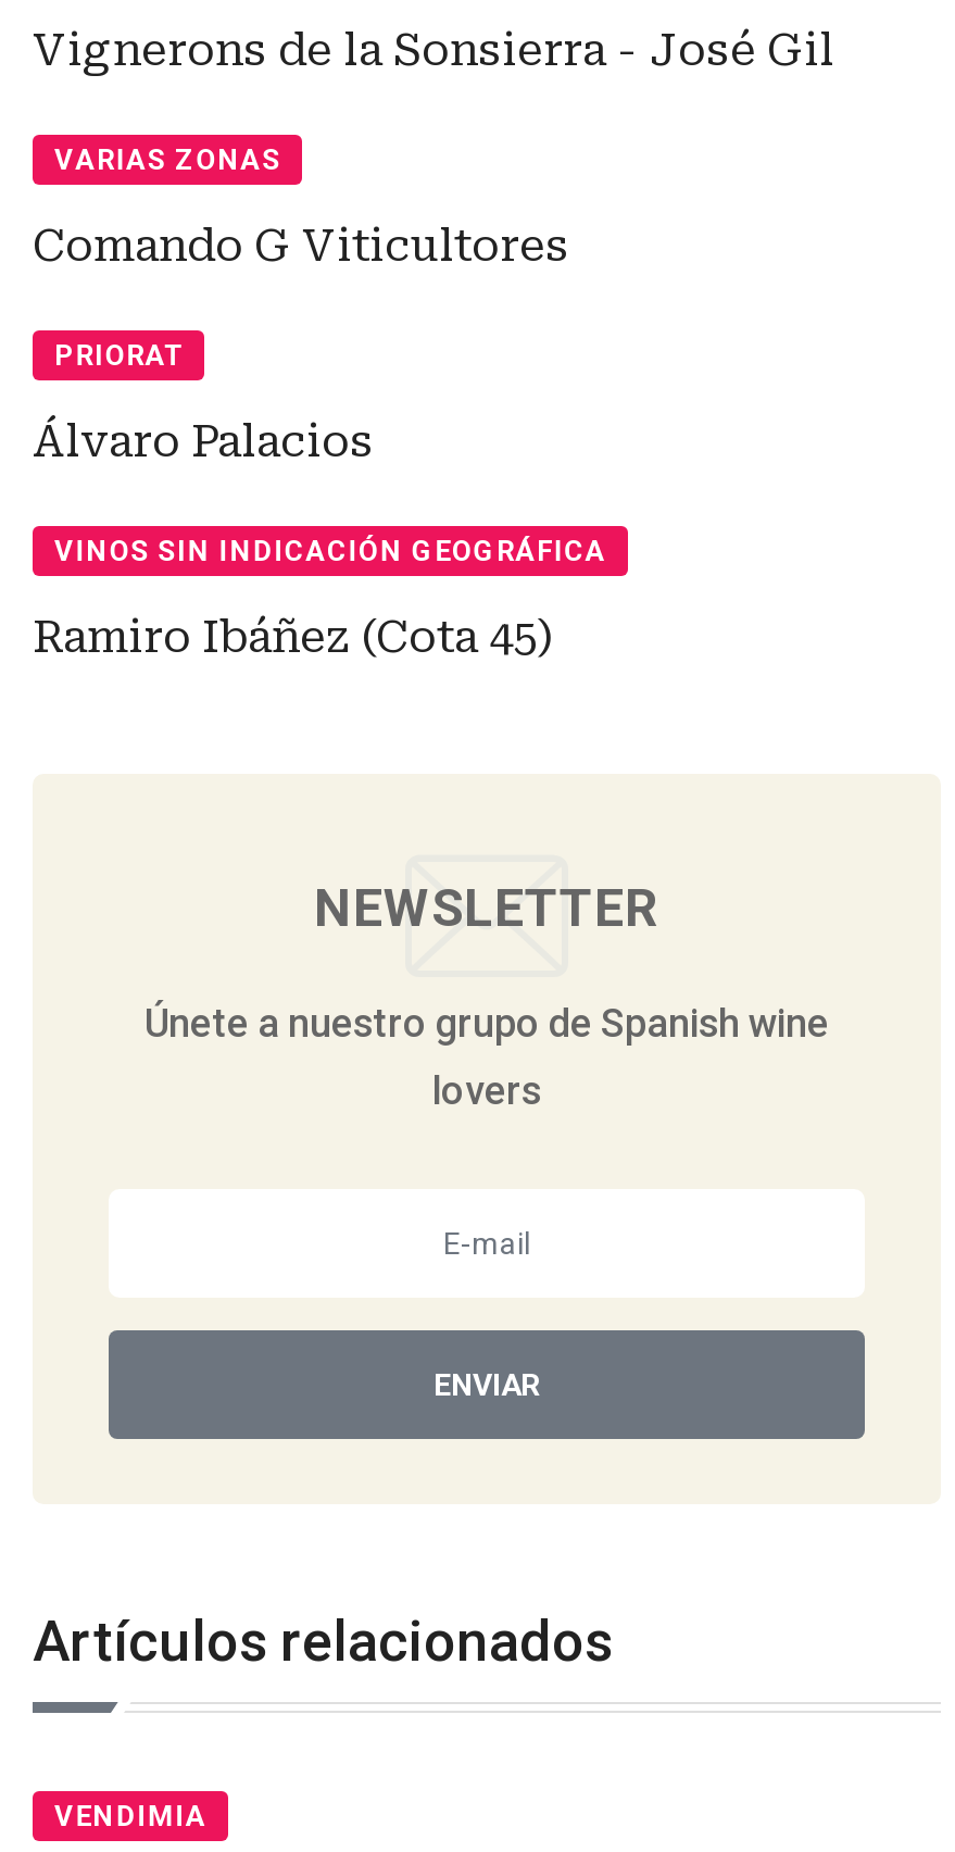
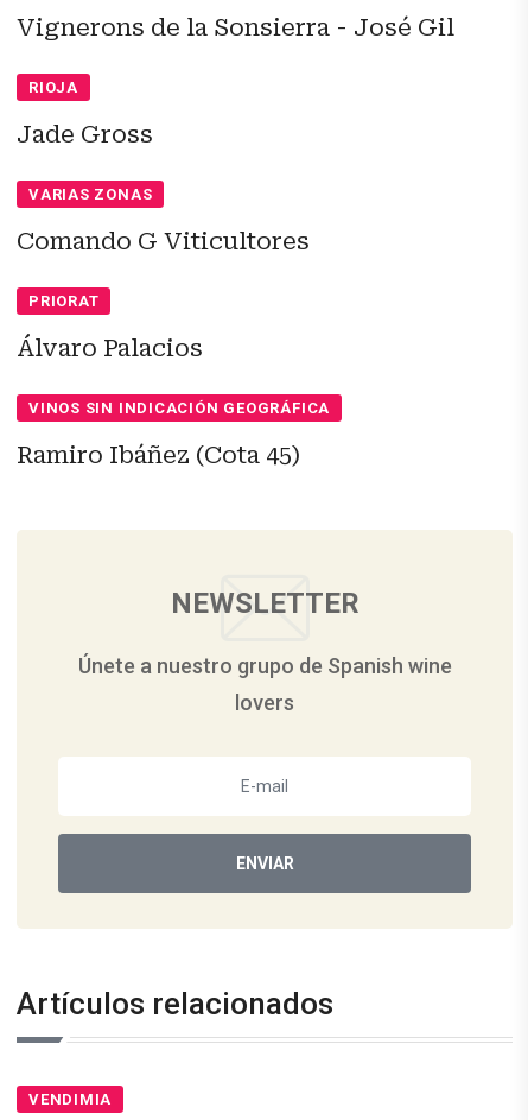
+ RIOJA
+ Jade Gross
